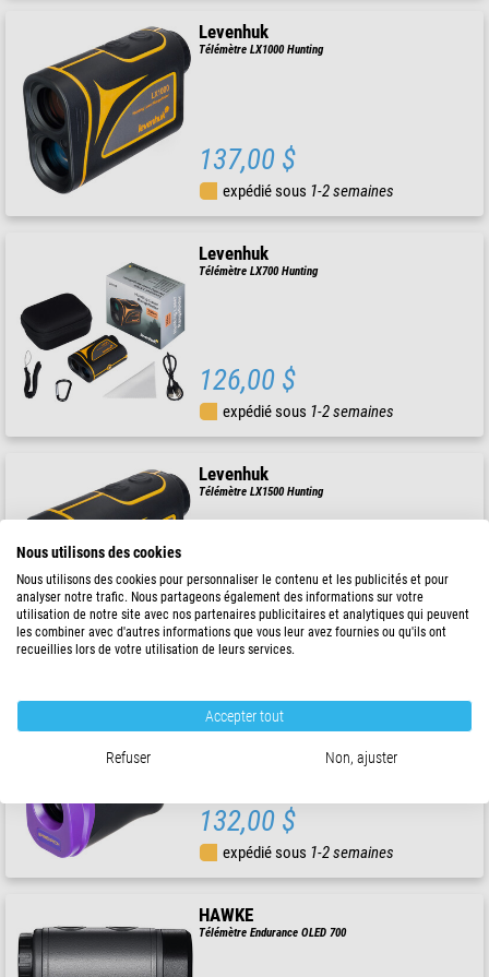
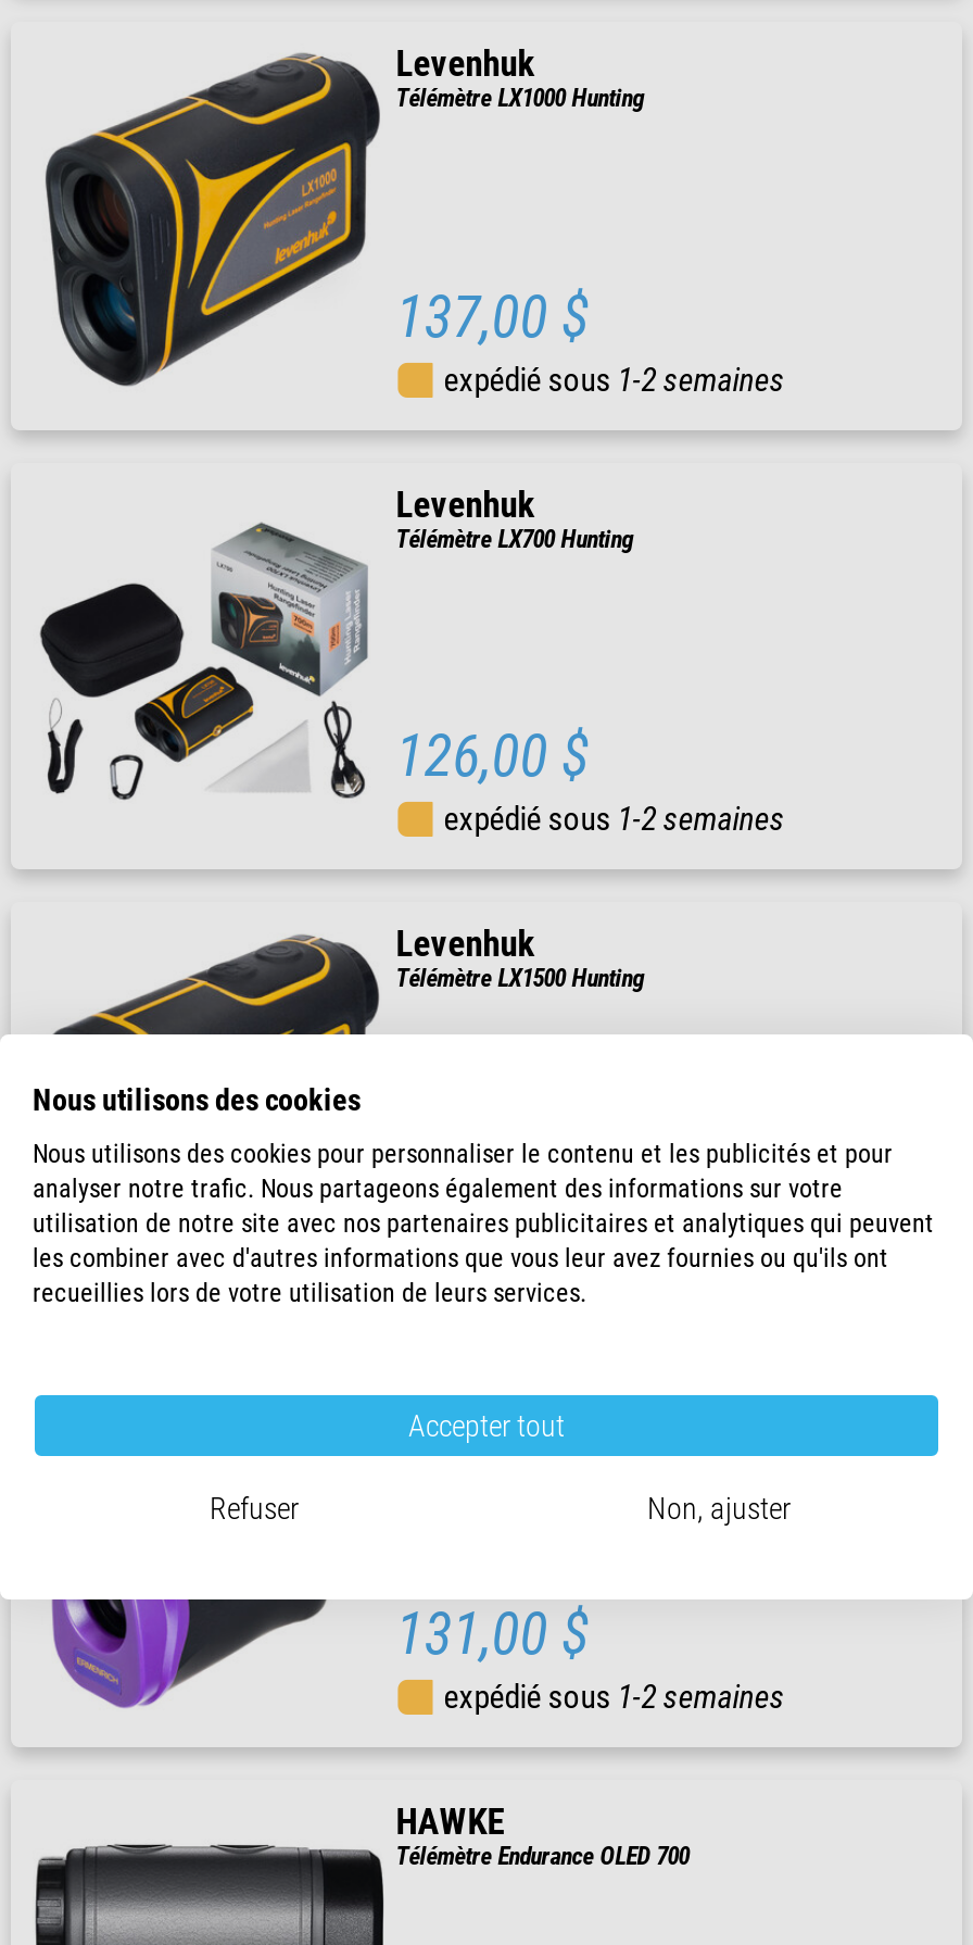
- 132,00 $
+ 131,00 $
